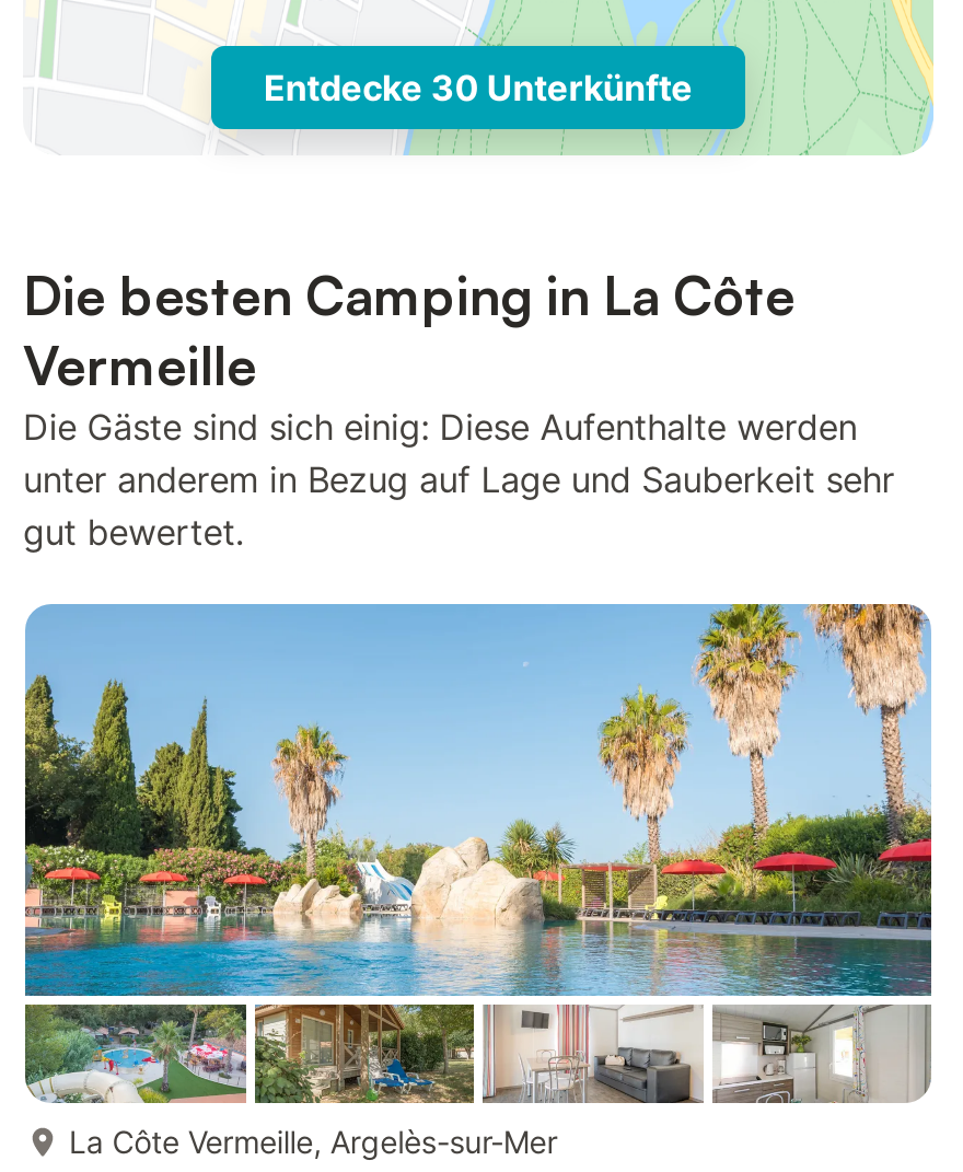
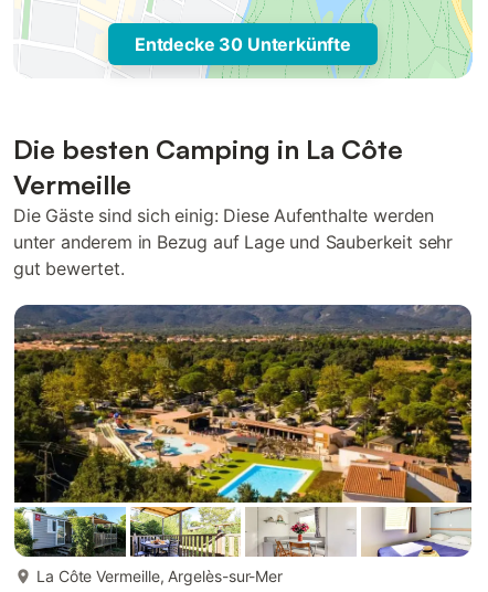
- [image]
+ [image]
